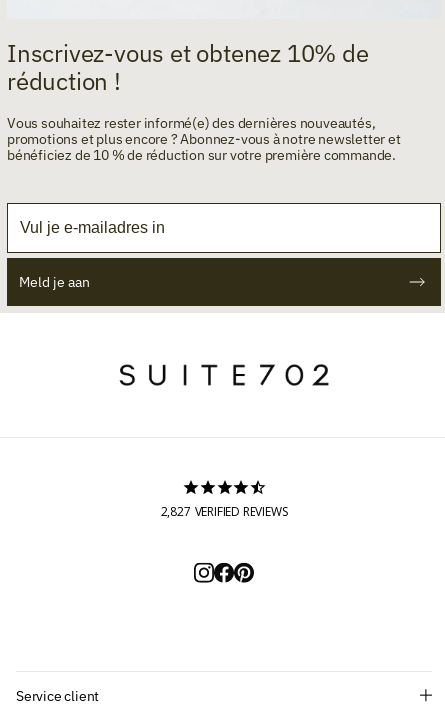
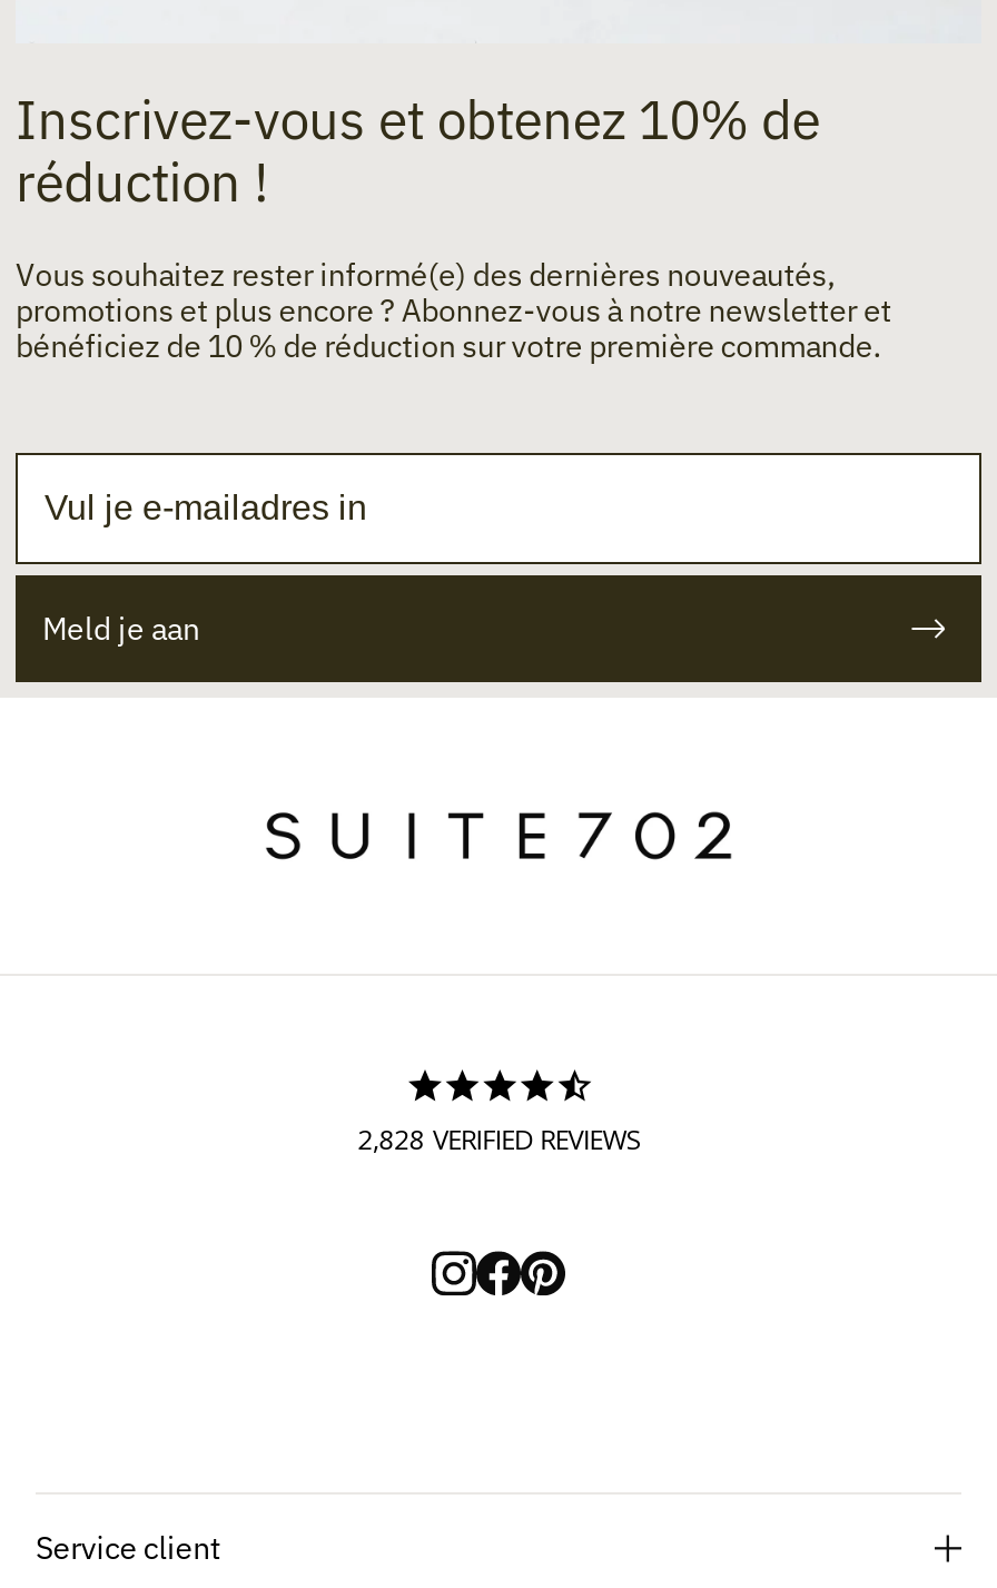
- 2,827 VERIFIED REVIEWS
+ 2,828 VERIFIED REVIEWS
